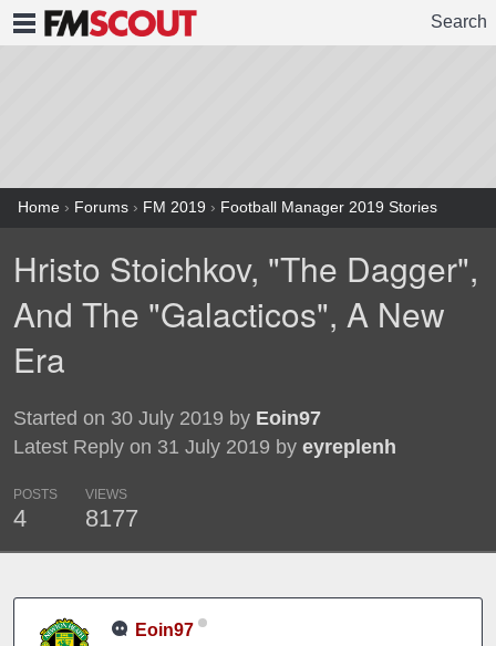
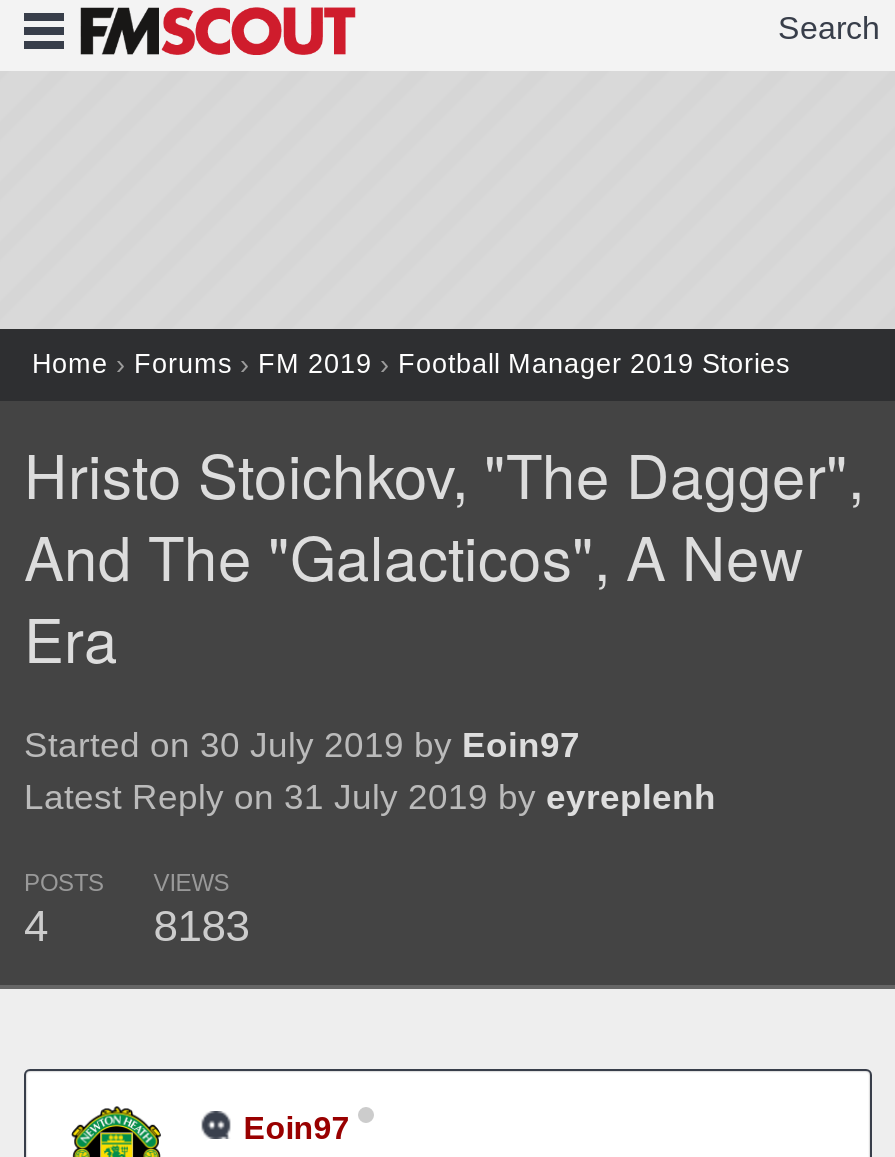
- 8177
+ 8183
